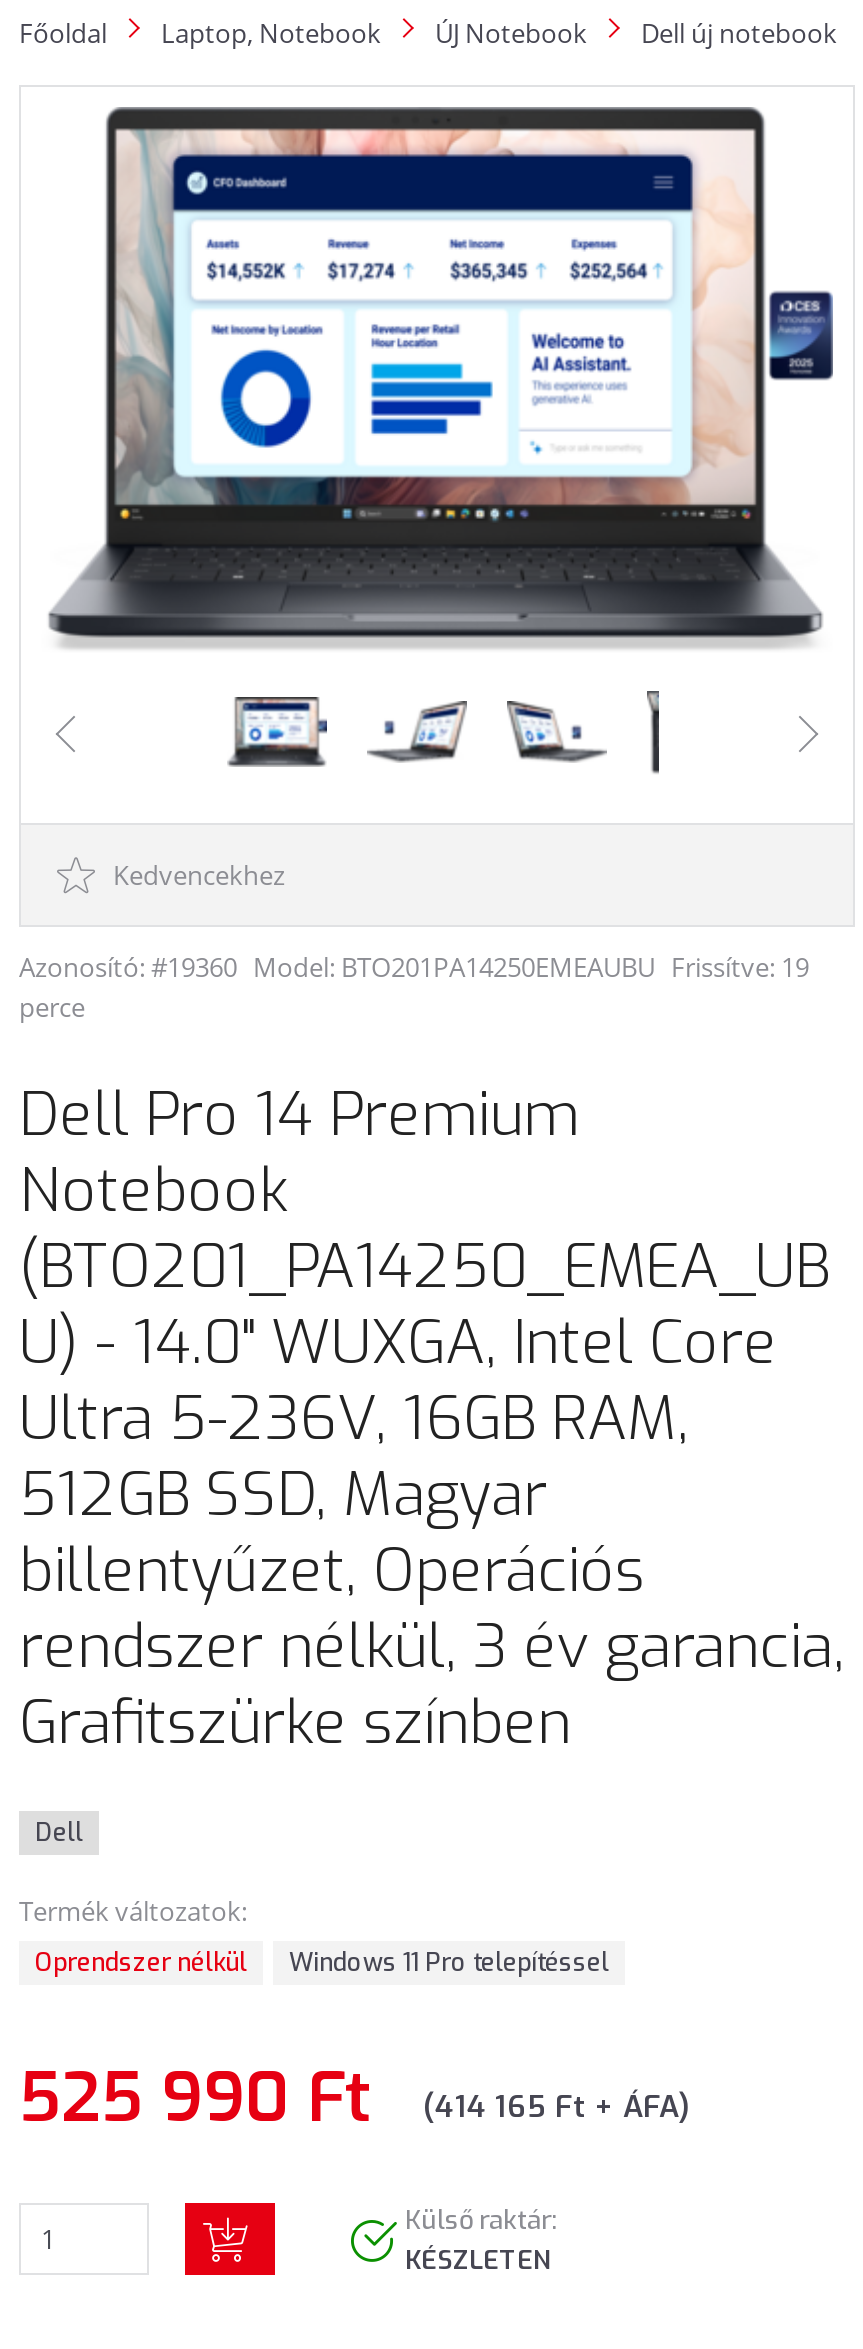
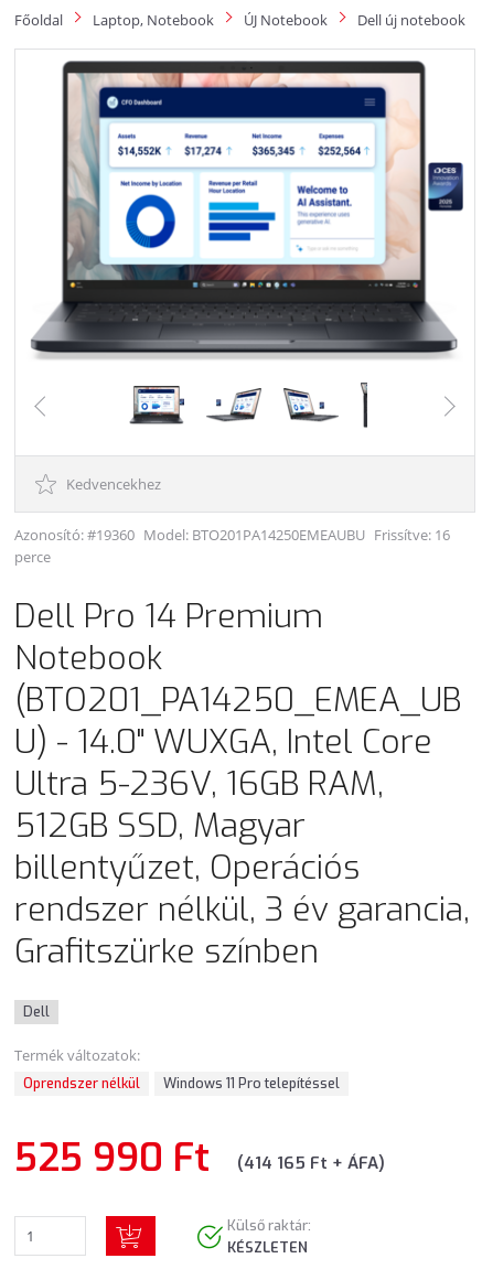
- Azonosító: #19360 Model: BTO201PA14250EMEAUBU Frissítve: 19
+ Azonosító: #19360 Model: BTO201PA14250EMEAUBU Frissítve: 16
